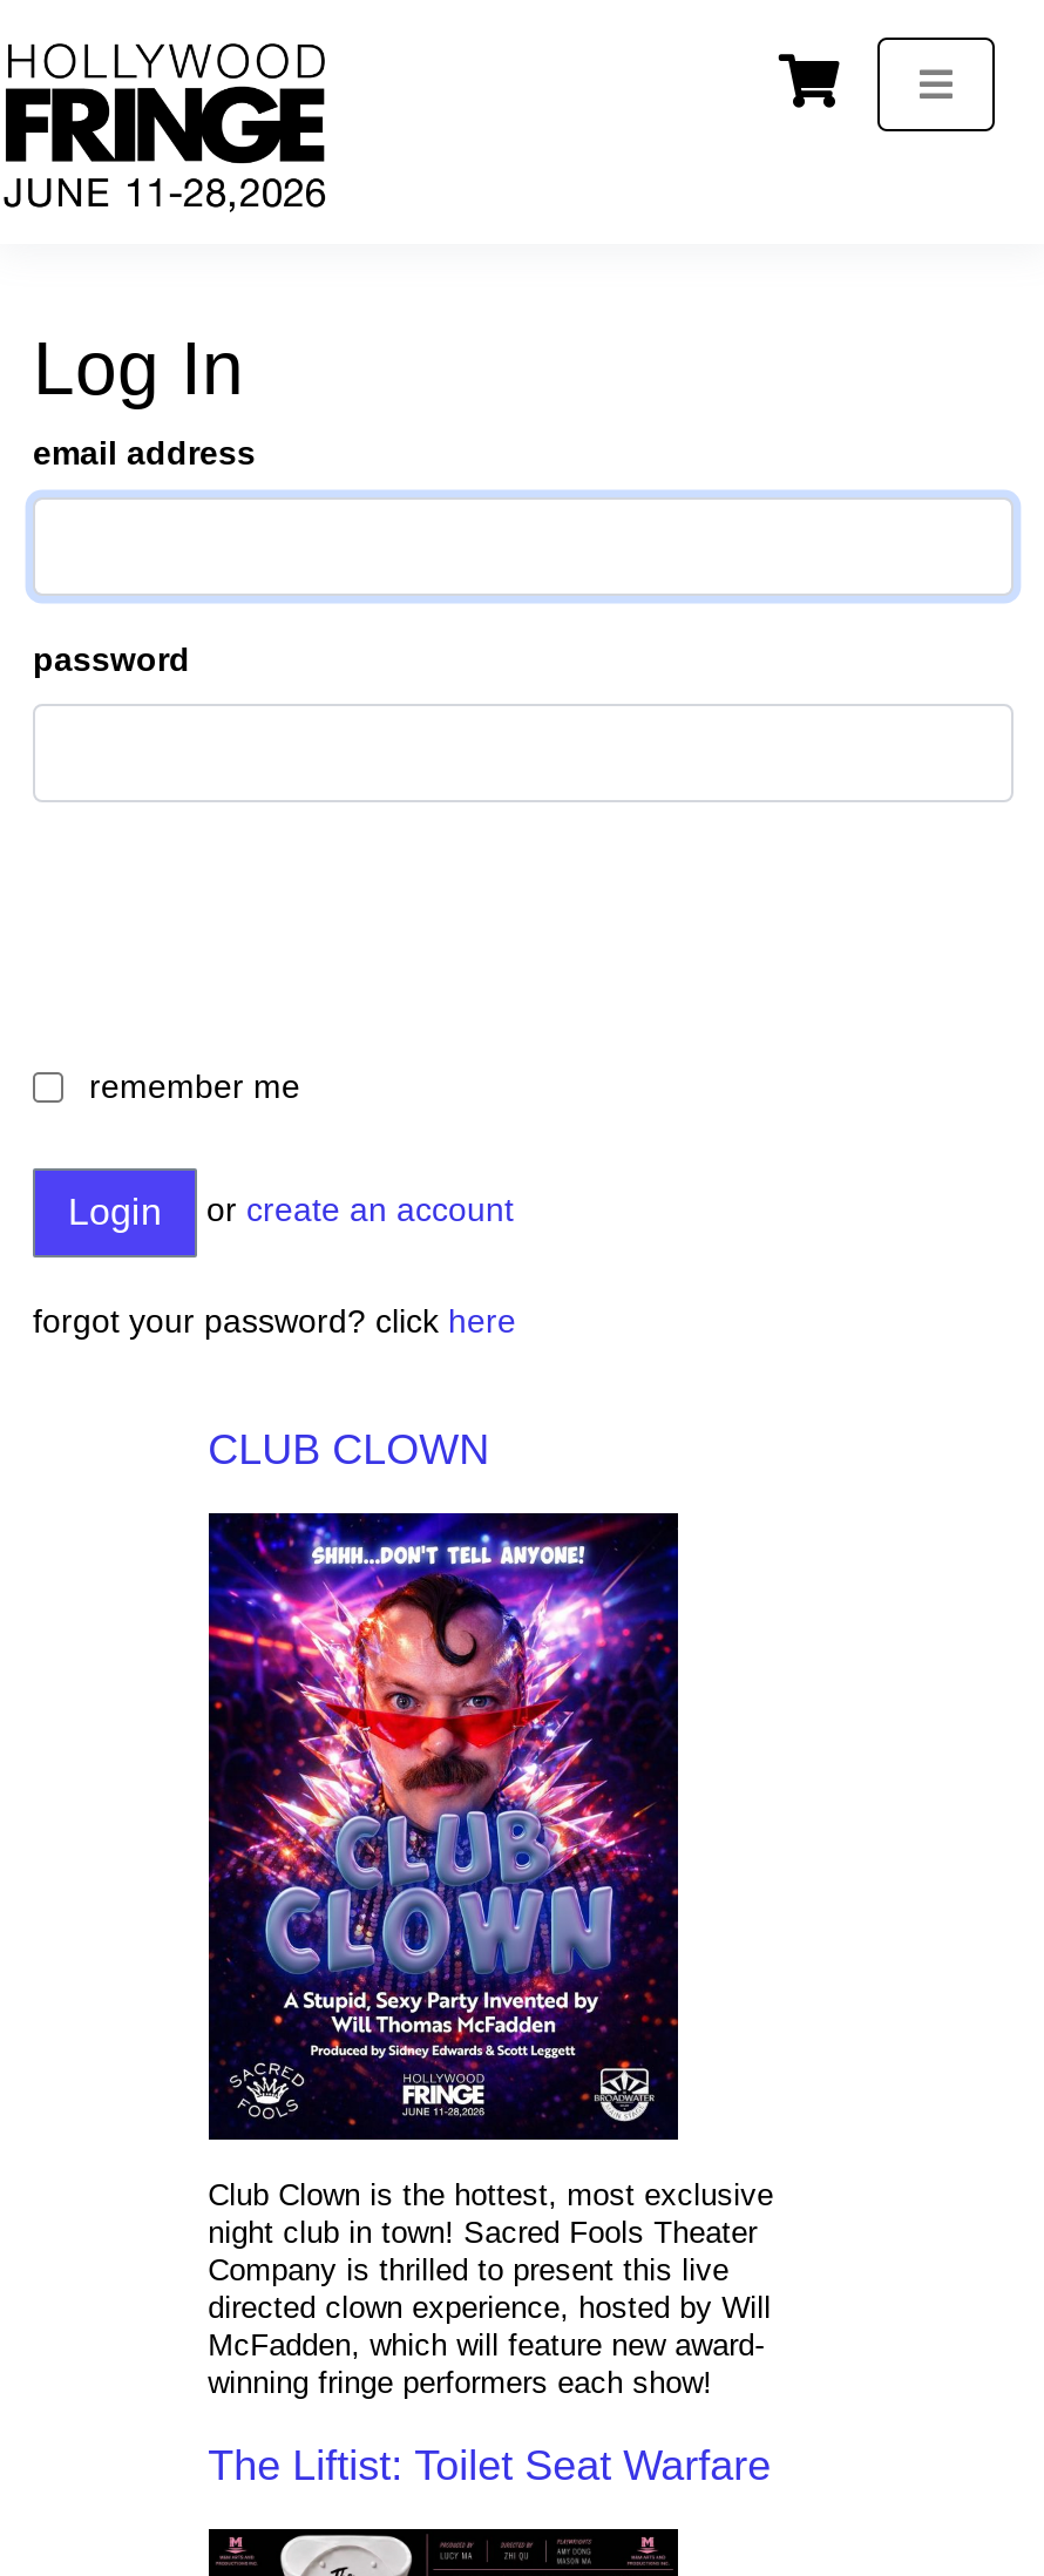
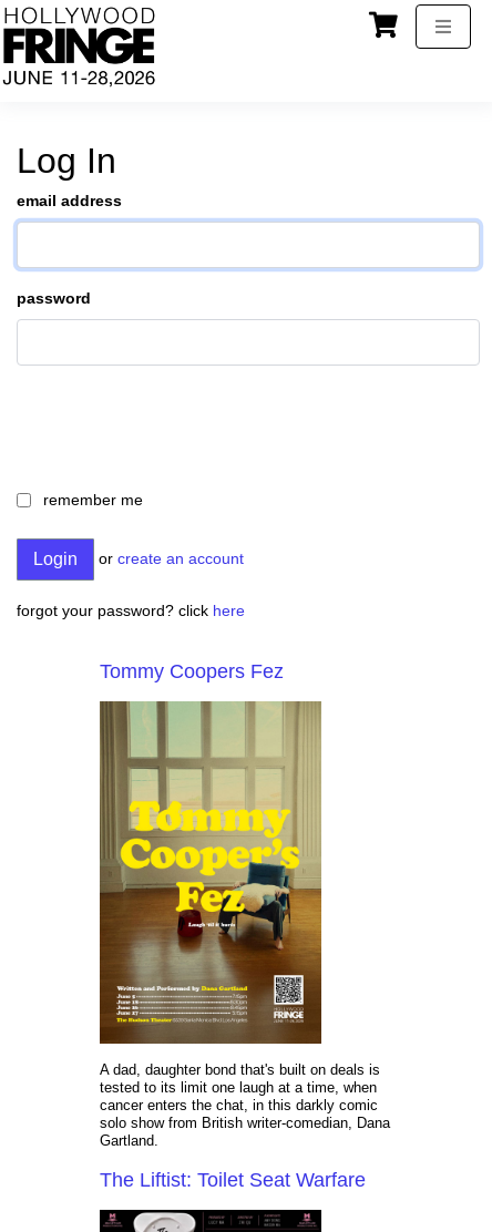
- CLUB CLOWN
+ Tommy Coopers Fez

- [image]
+ [image]

- Club Clown is the hottest, most exclusive
- night club in town! Sacred Fools Theater
- Company is thrilled to present this live
- directed clown experience, hosted by Will
- McFadden, which will feature new award-
- winning fringe performers each show!
+ A dad, daughter bond that's built on deals is
+ tested to its limit one laugh at a time, when
+ cancer enters the chat, in this darkly comic
+ solo show from British writer-comedian, Dana
+ Gartland.
